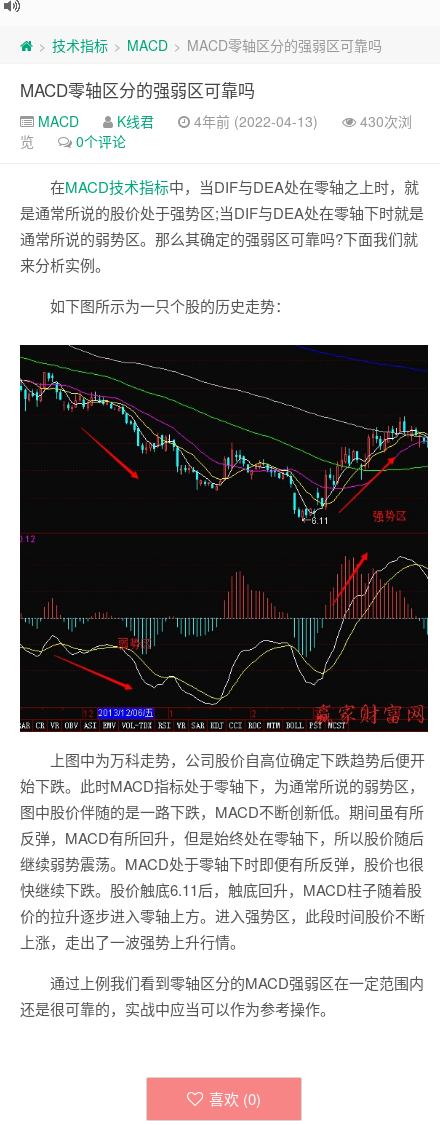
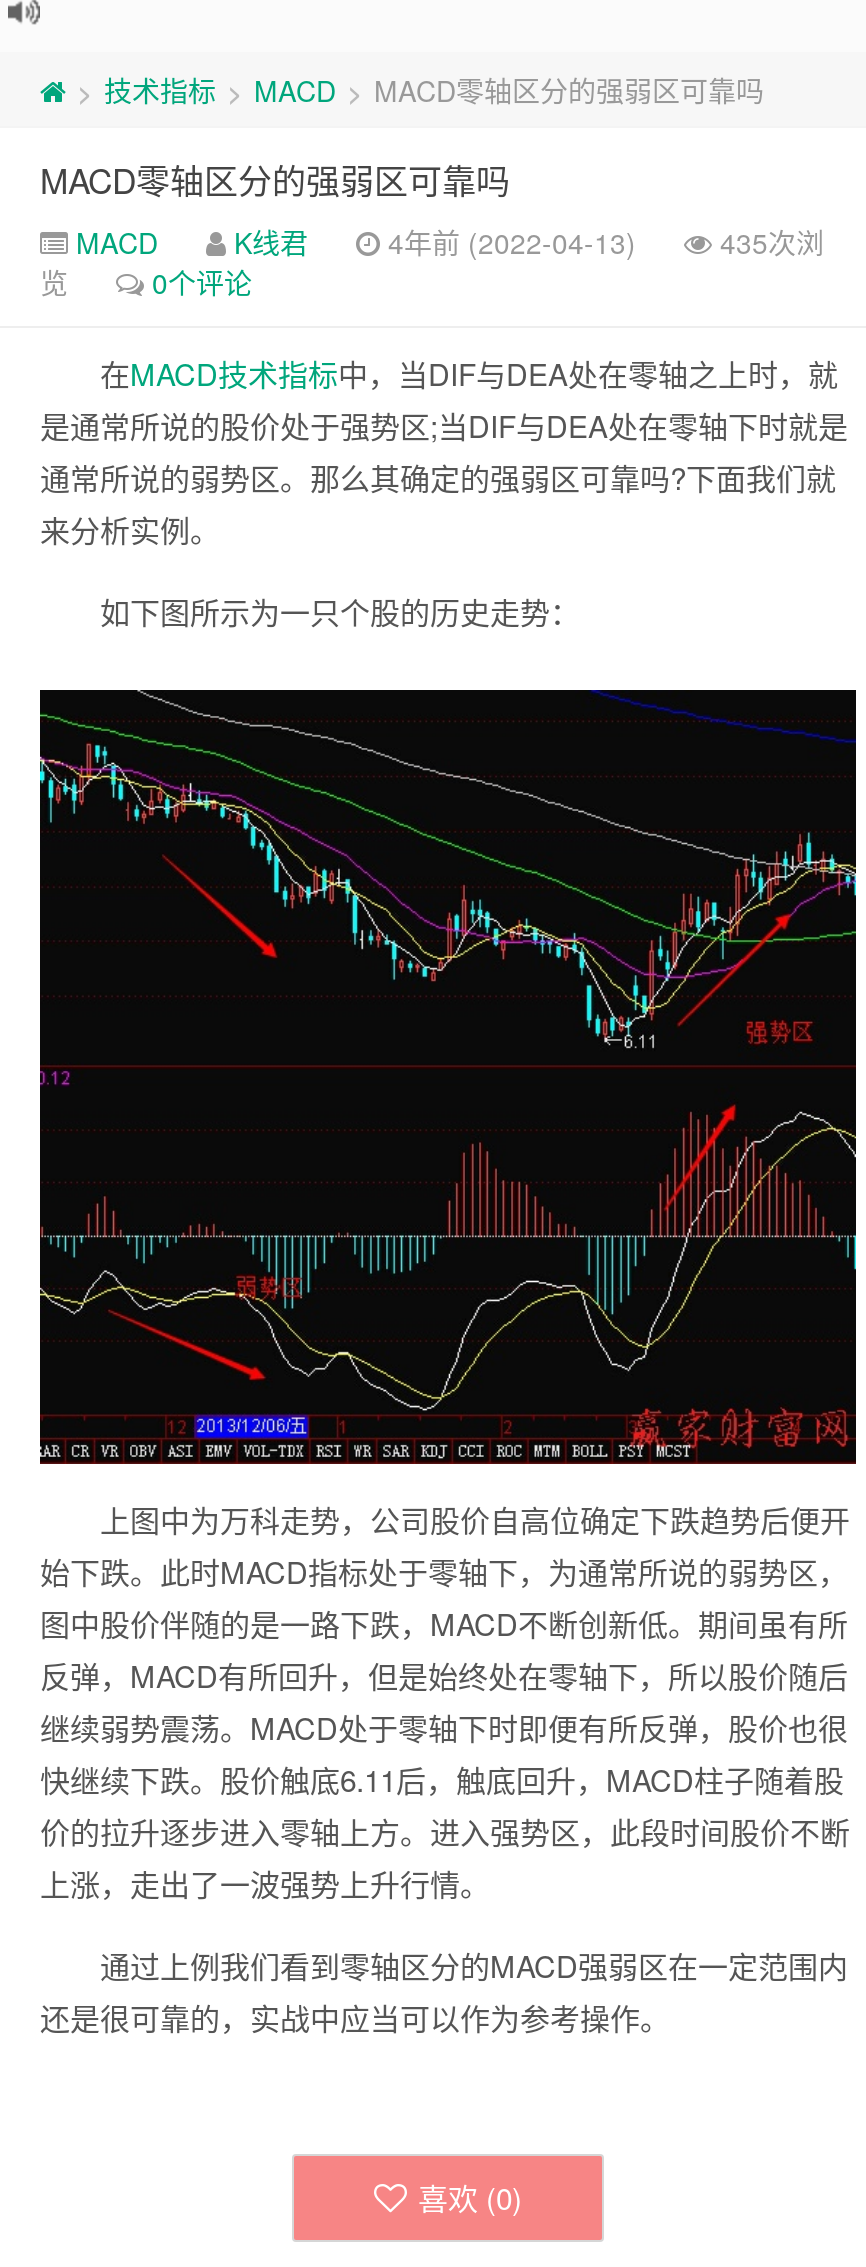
- MACD K线君 4年前 (2022-04-13) 430次浏
+ MACD K线君 4年前 (2022-04-13) 435次浏
